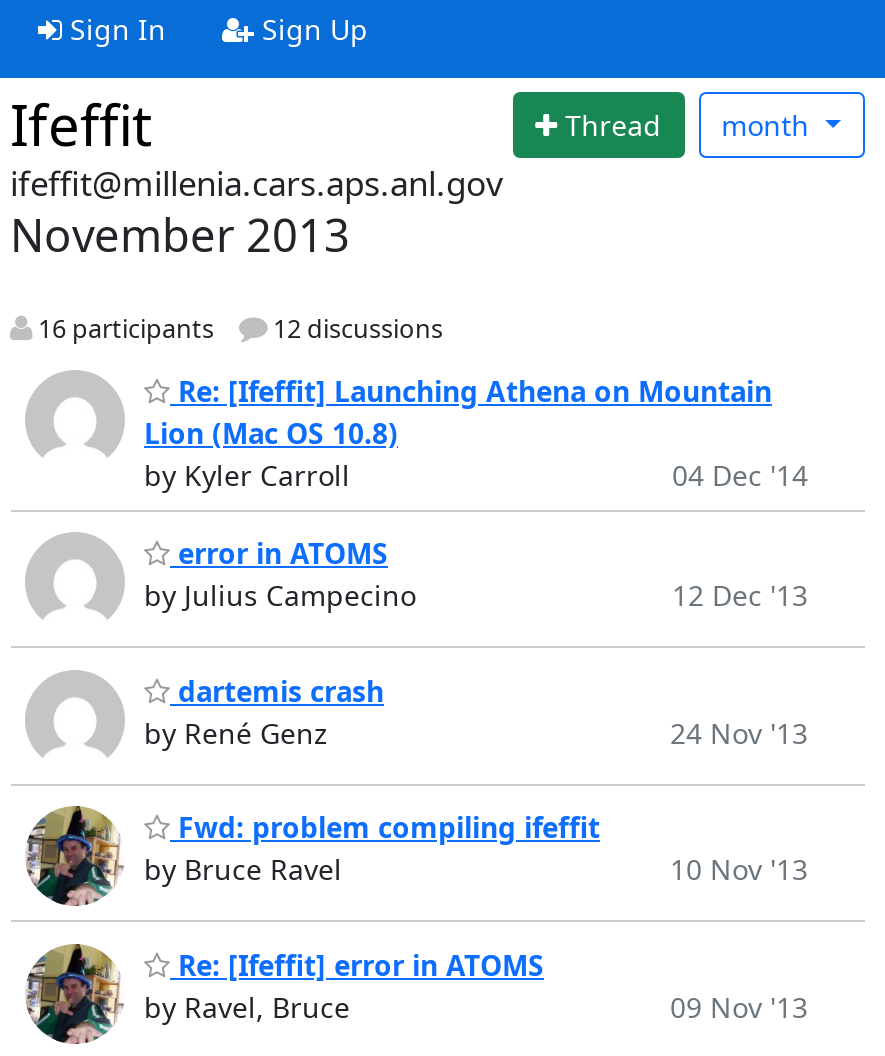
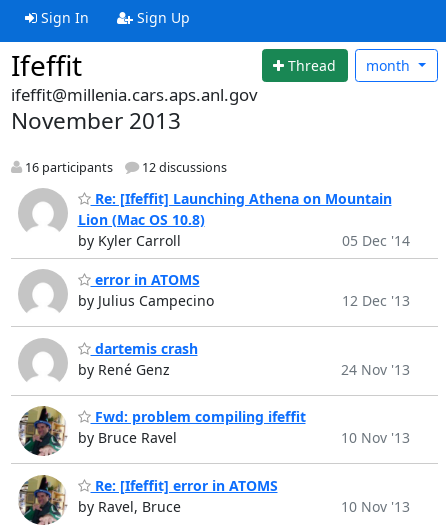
- 04 Dec '14
+ 05 Dec '14

- 09 Nov '13
+ 10 Nov '13
